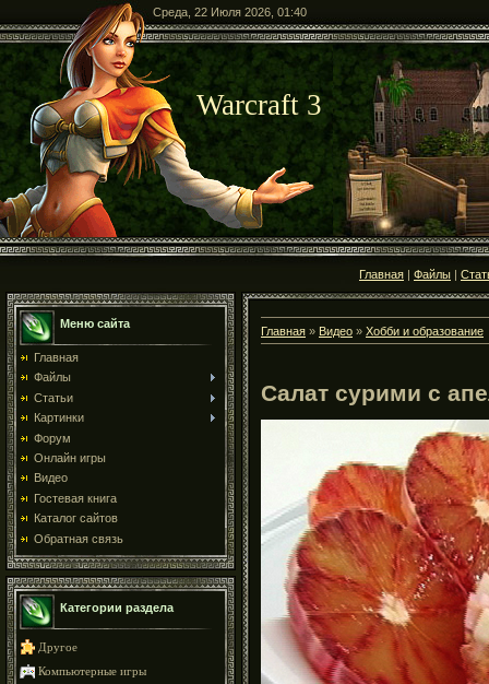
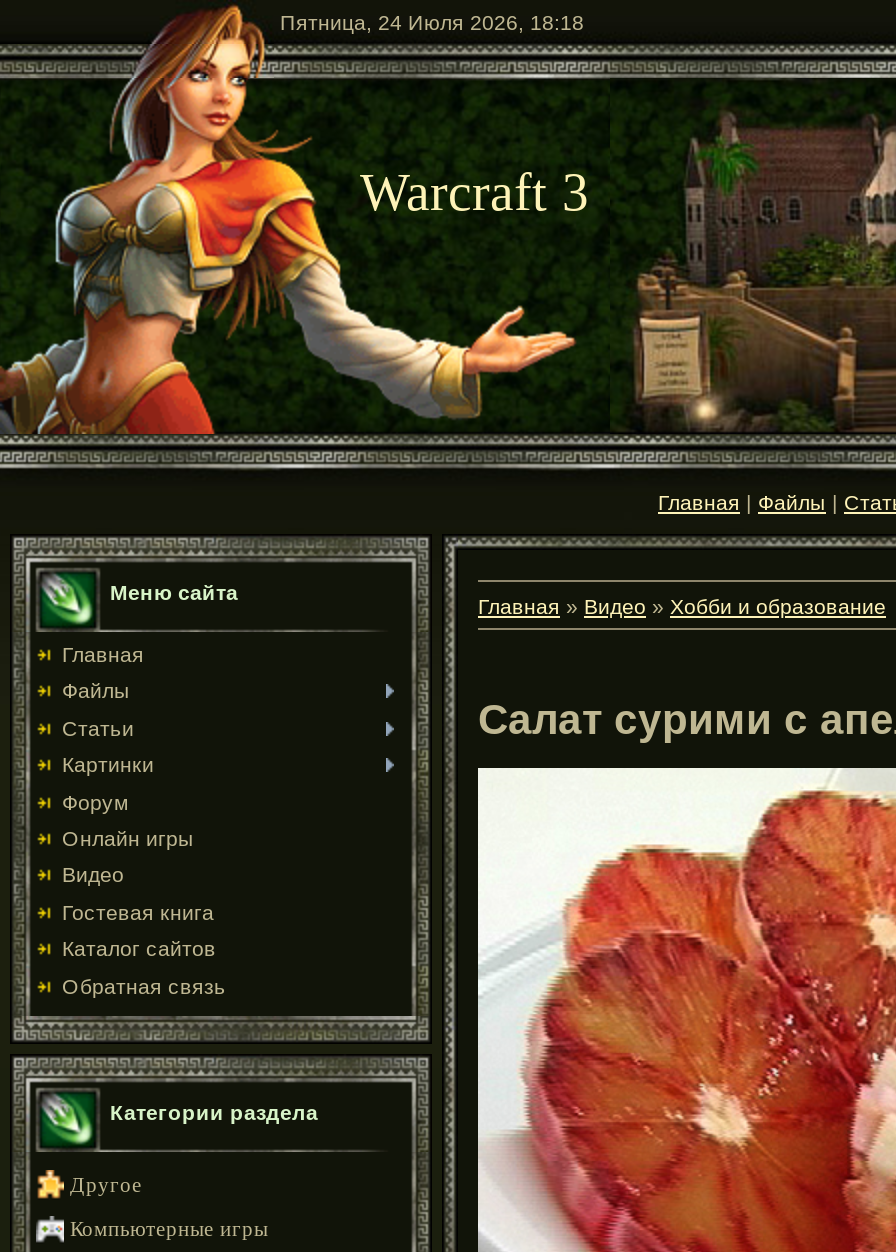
- Среда, 22 Июля 2026, 01:40
+ Пятница, 24 Июля 2026, 18:18
